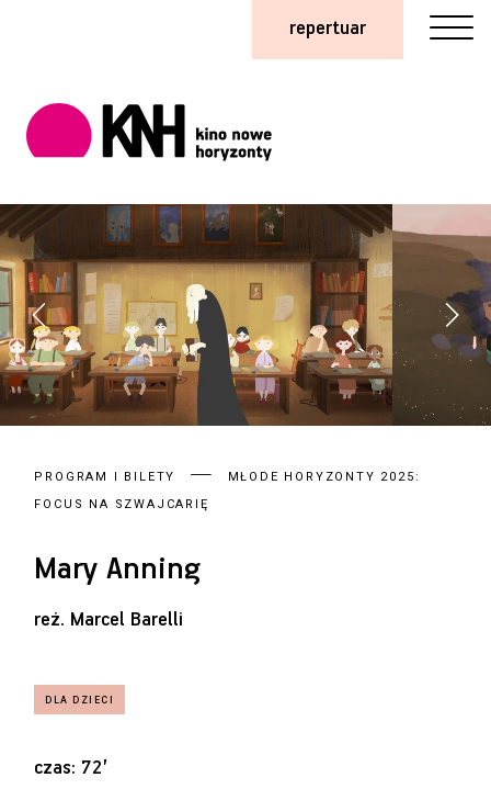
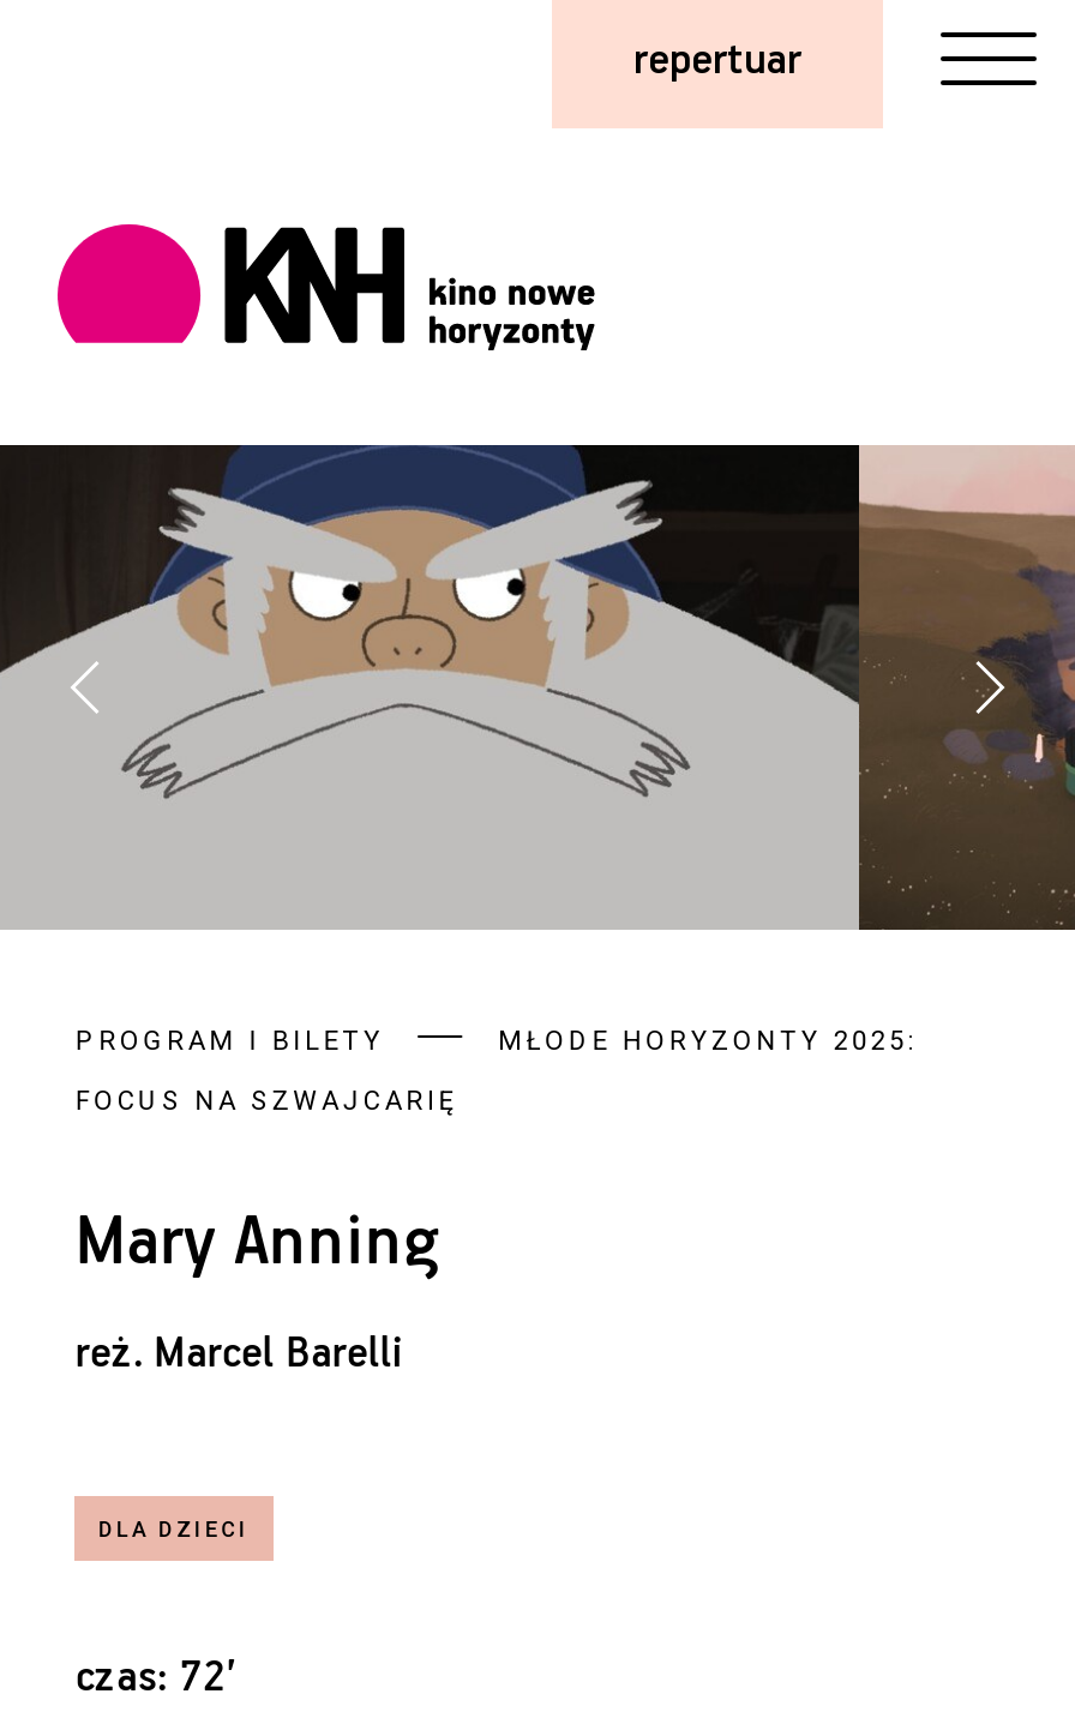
- [image]
+ [image]
